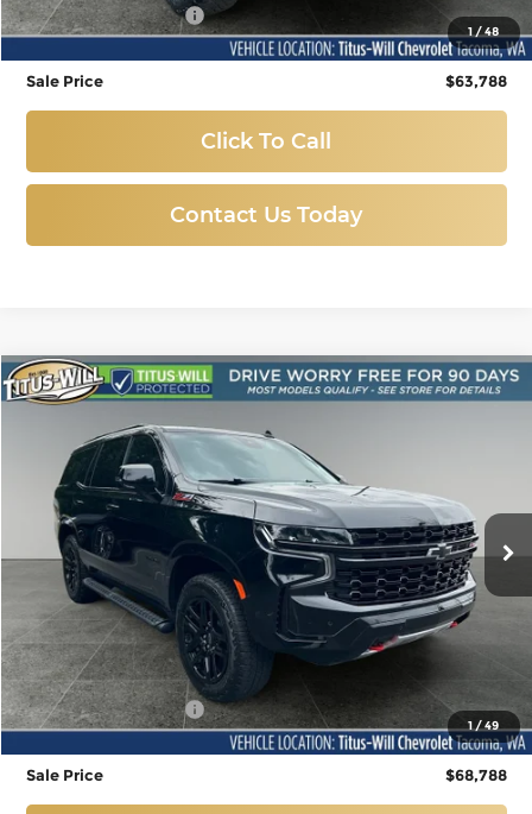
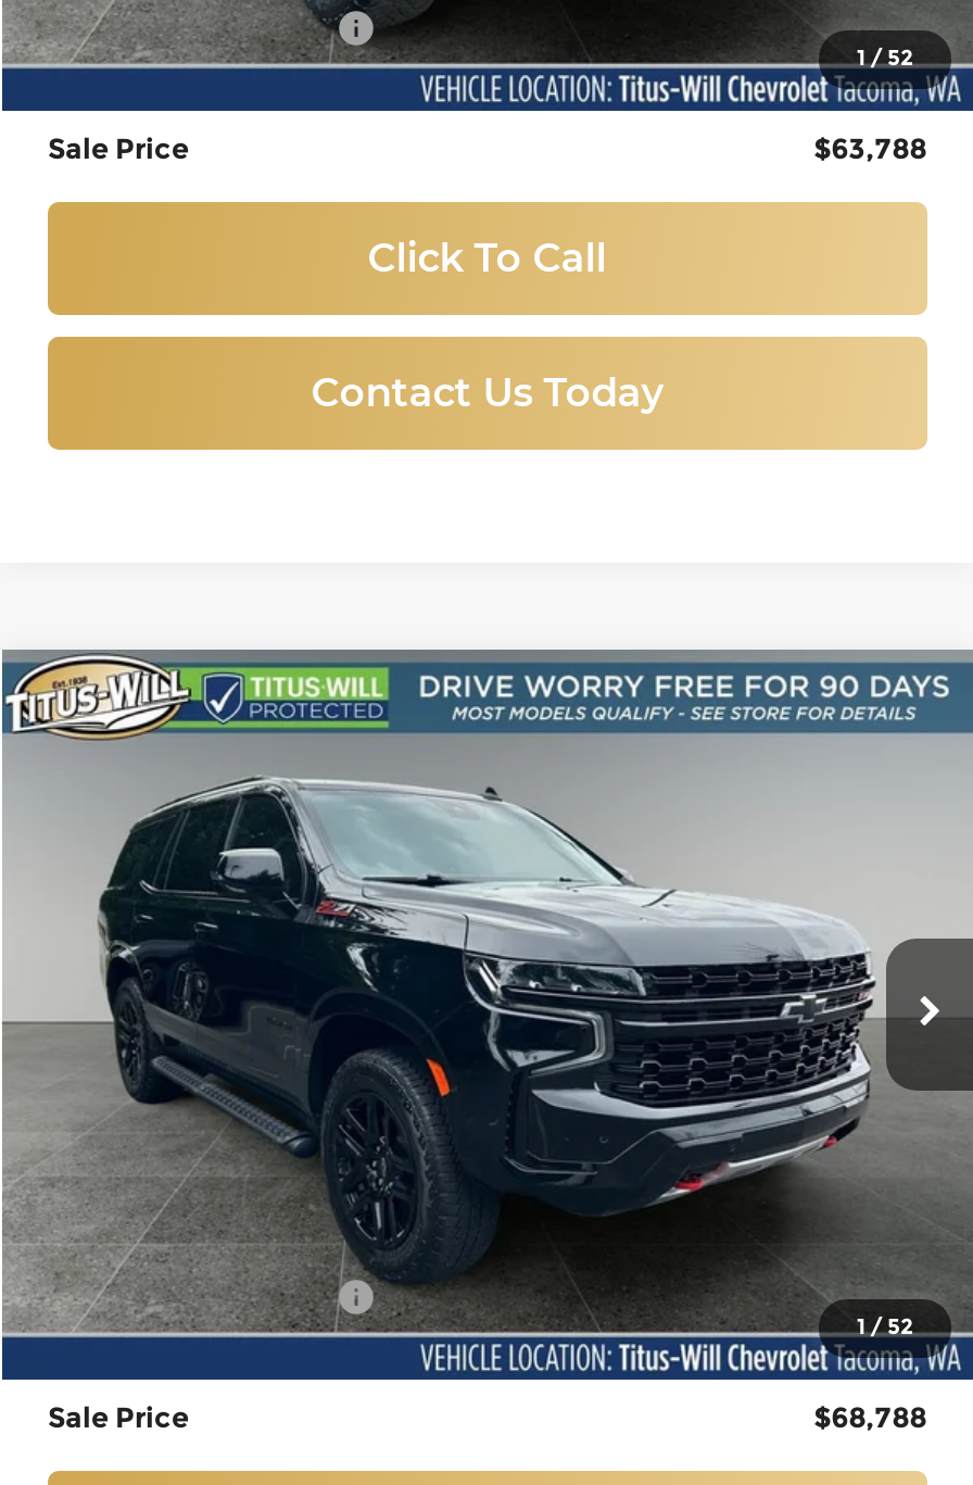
- 1 / 48
+ 1 / 52

- 1 / 49
+ 1 / 52
